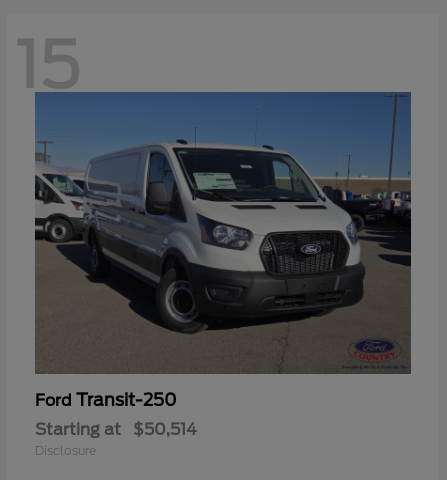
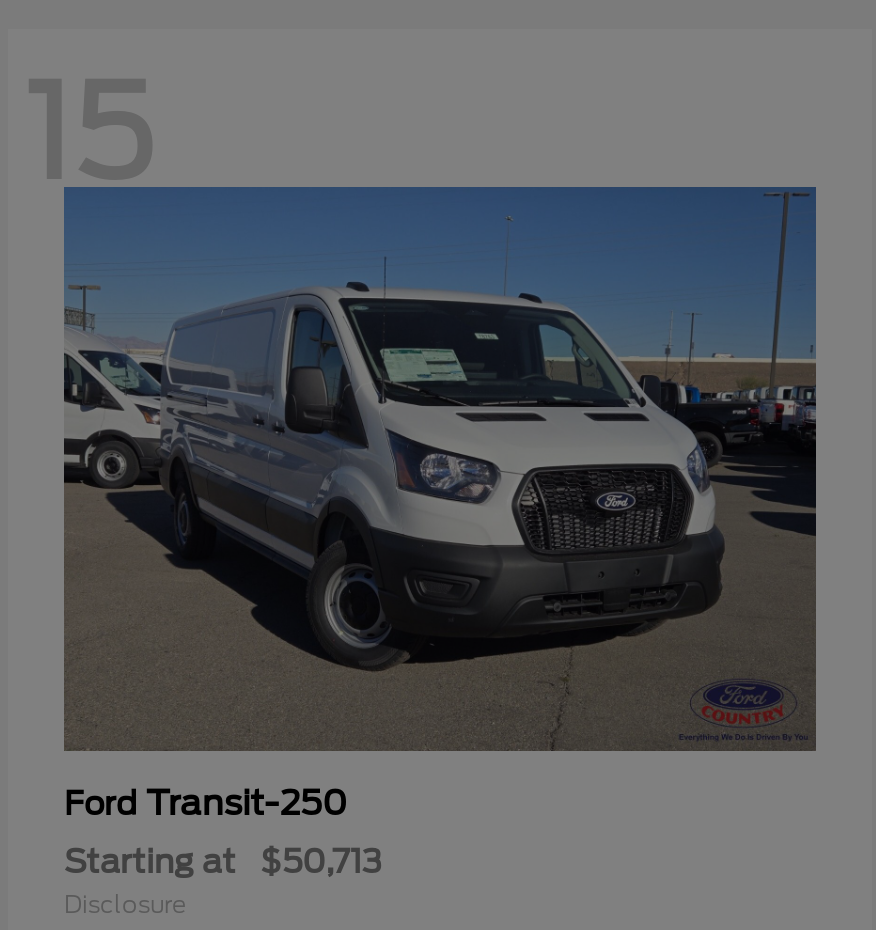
- Starting at $50,514
+ Starting at $50,713
